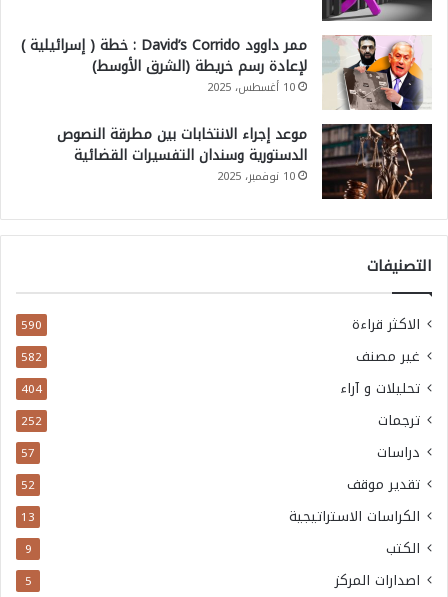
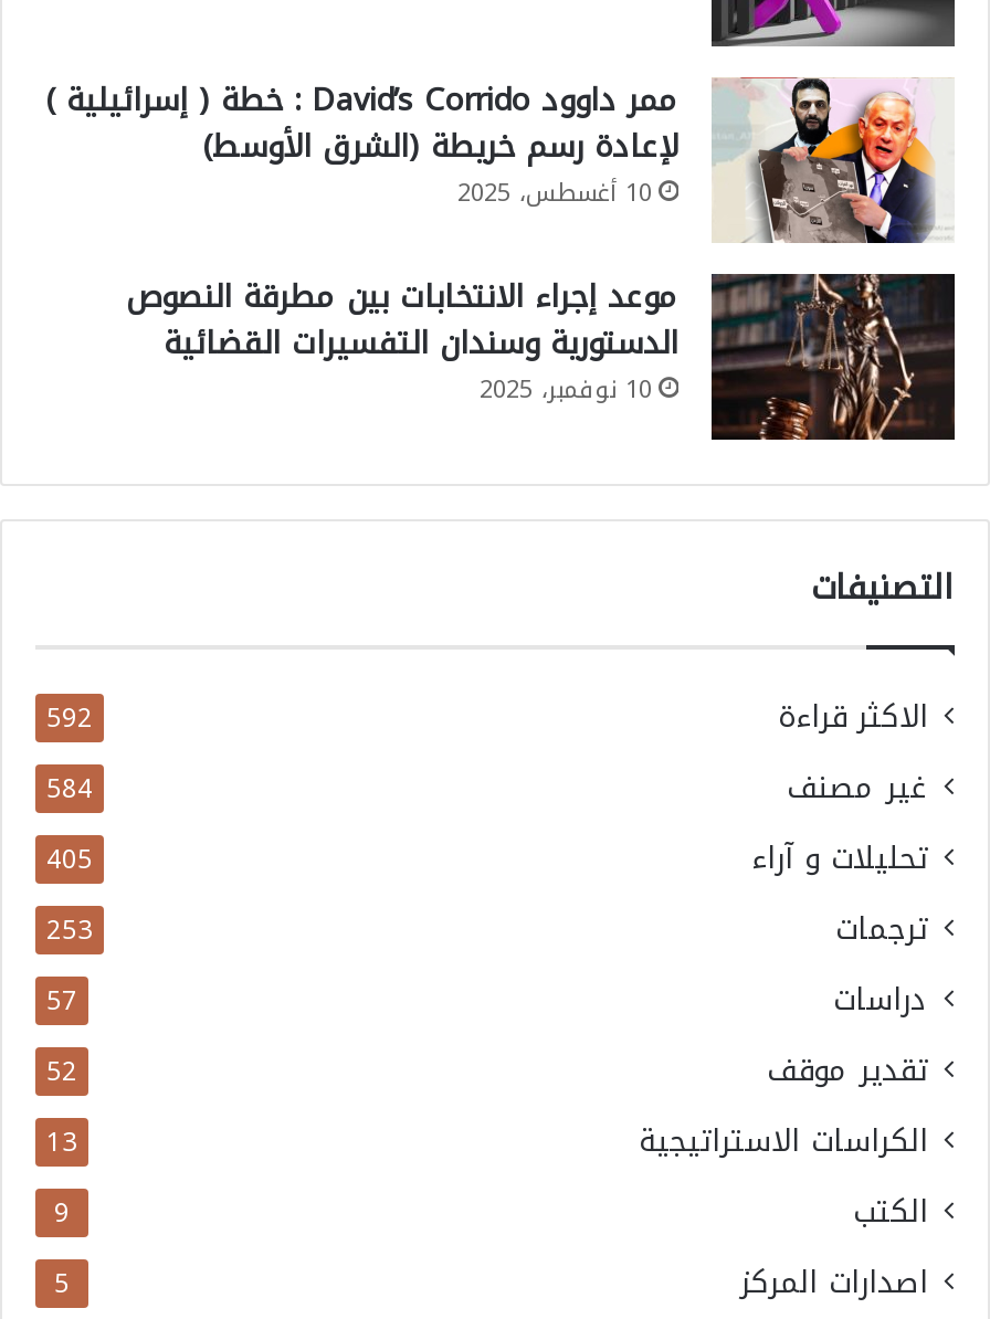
- 590
+ 592

- 582
+ 584

- 404
+ 405

- 252
+ 253
